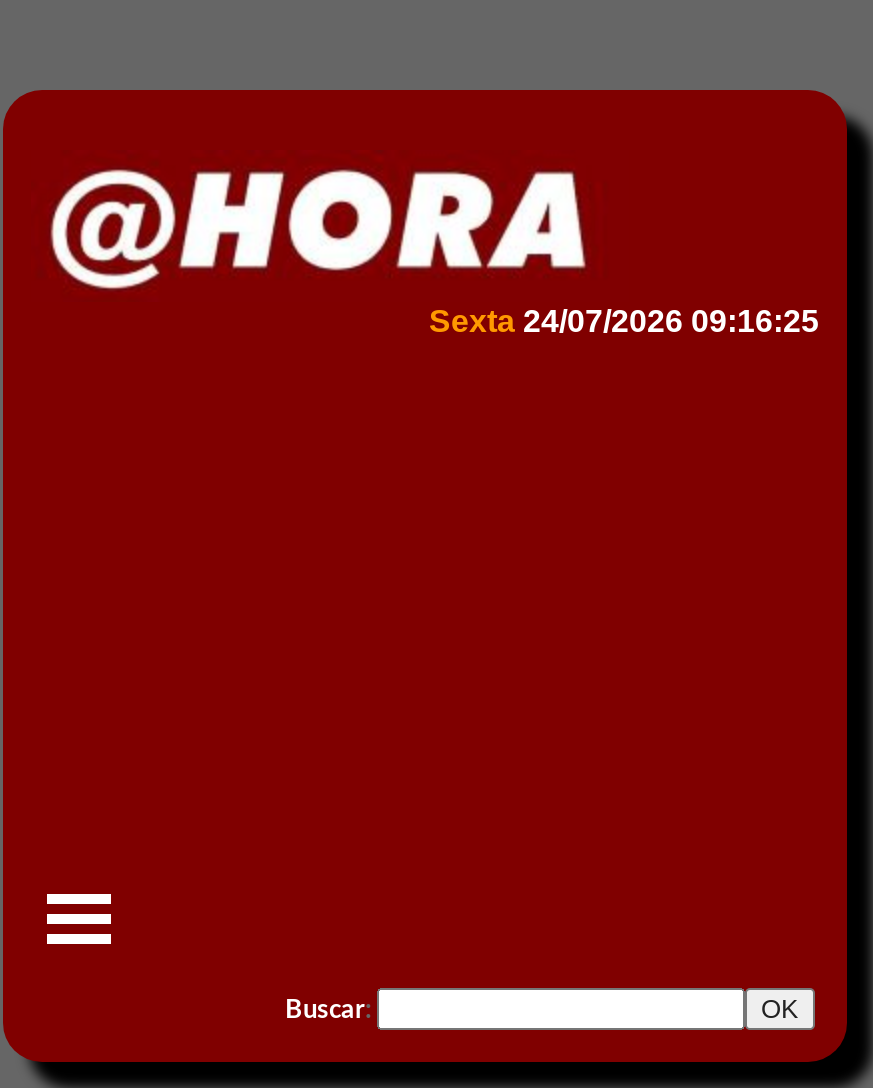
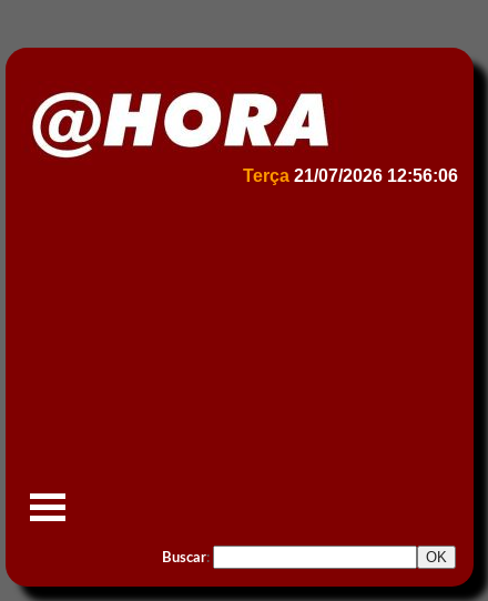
- Sexta 24/07/2026 09:16:25
+ Terça 21/07/2026 12:56:06
